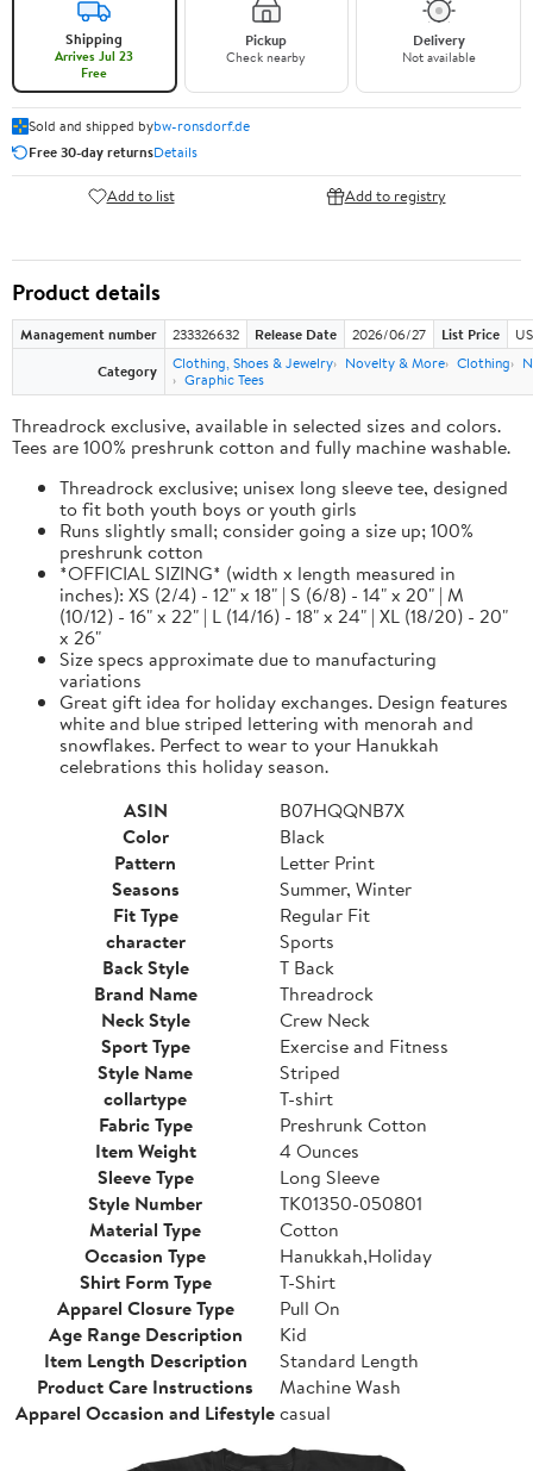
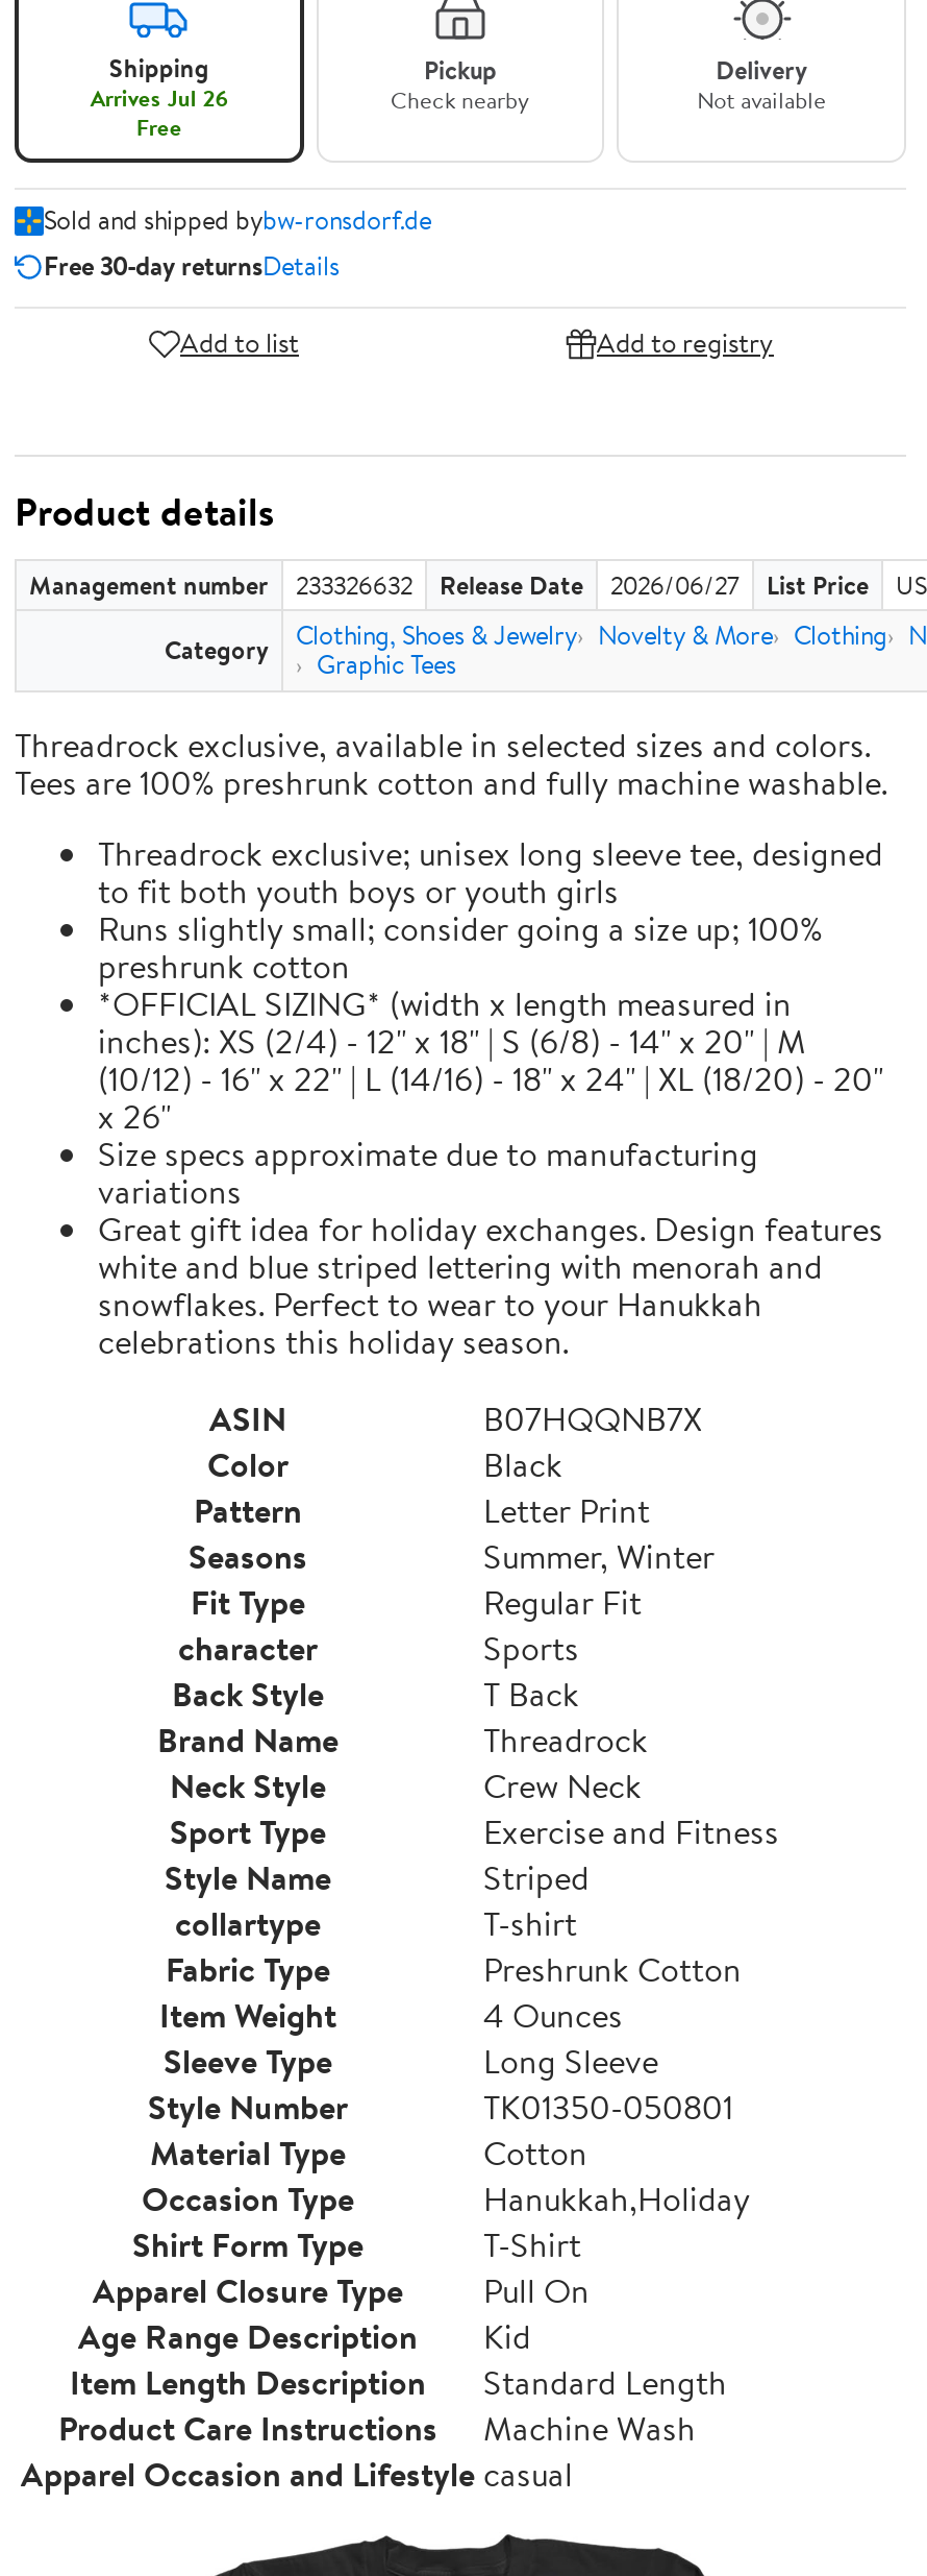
- Arrives Jul 23
+ Arrives Jul 26
